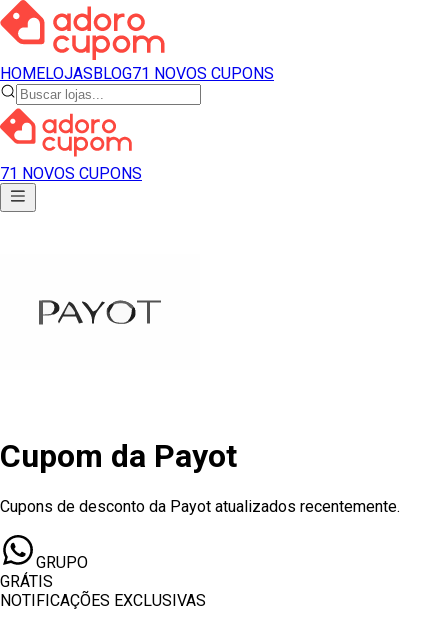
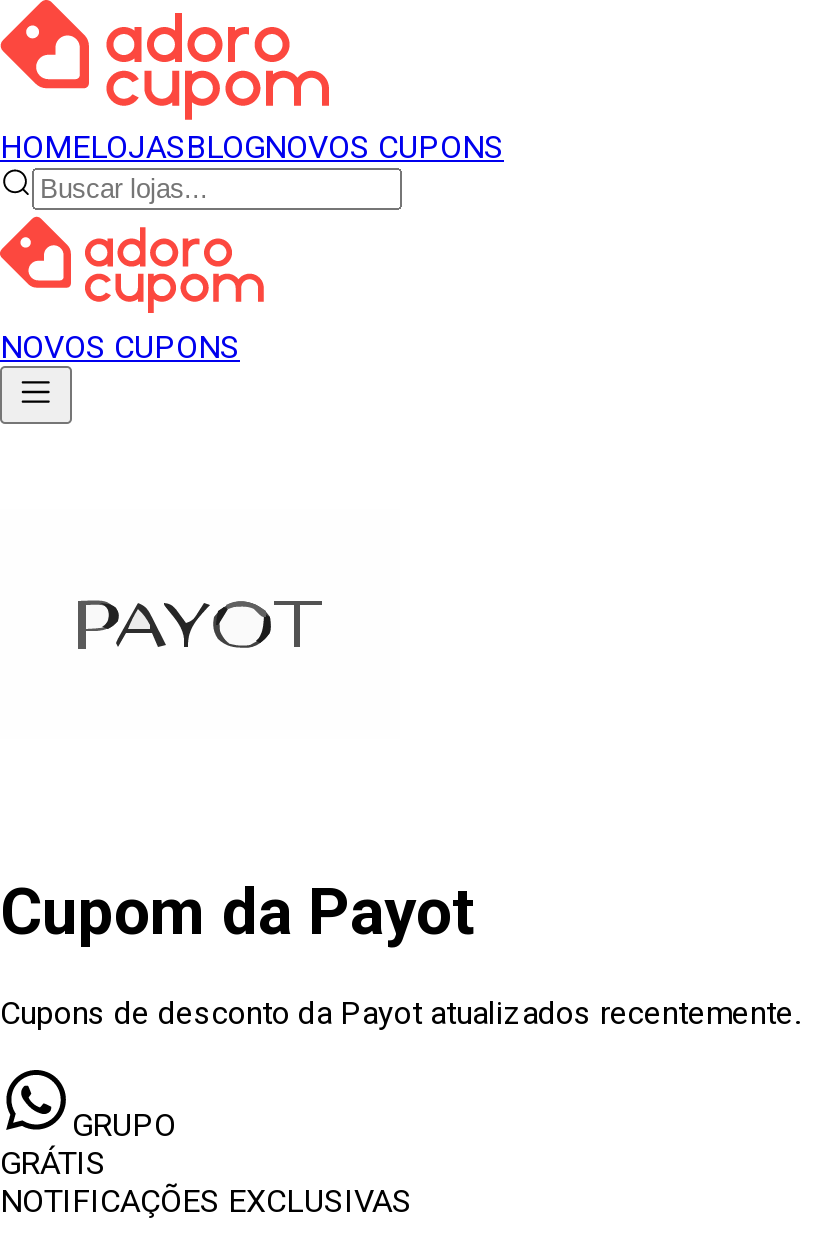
- HOMELOJASBLOG71 NOVOS CUPONS
+ HOMELOJASBLOGNOVOS CUPONS

- 71 NOVOS CUPONS
+ NOVOS CUPONS
